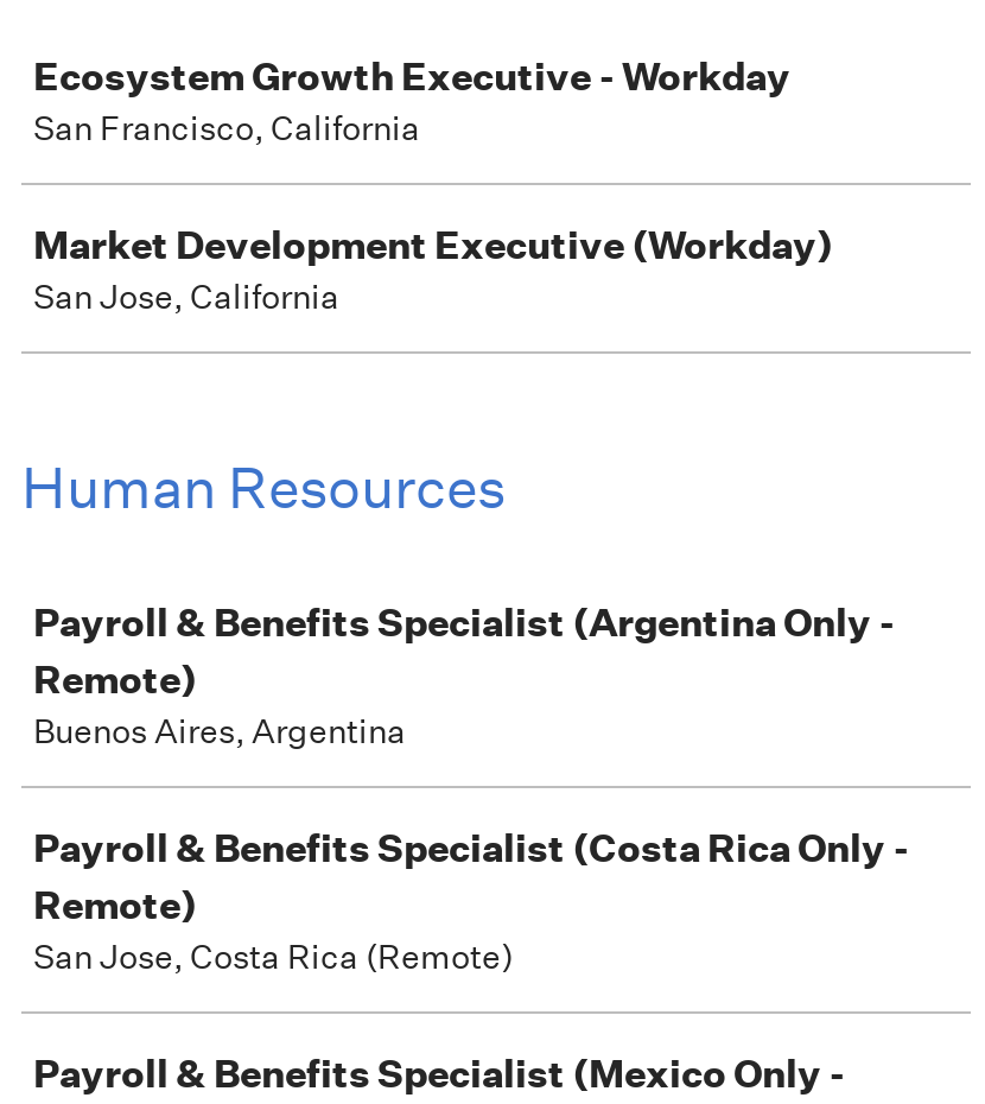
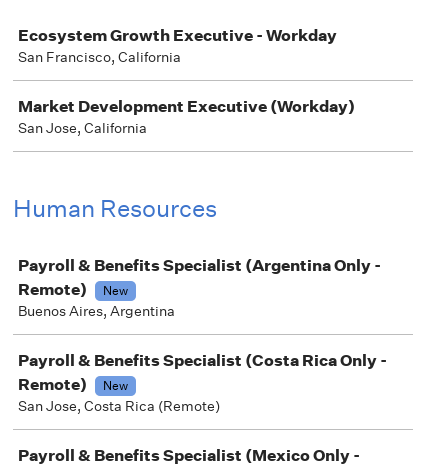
+ New

+ New
